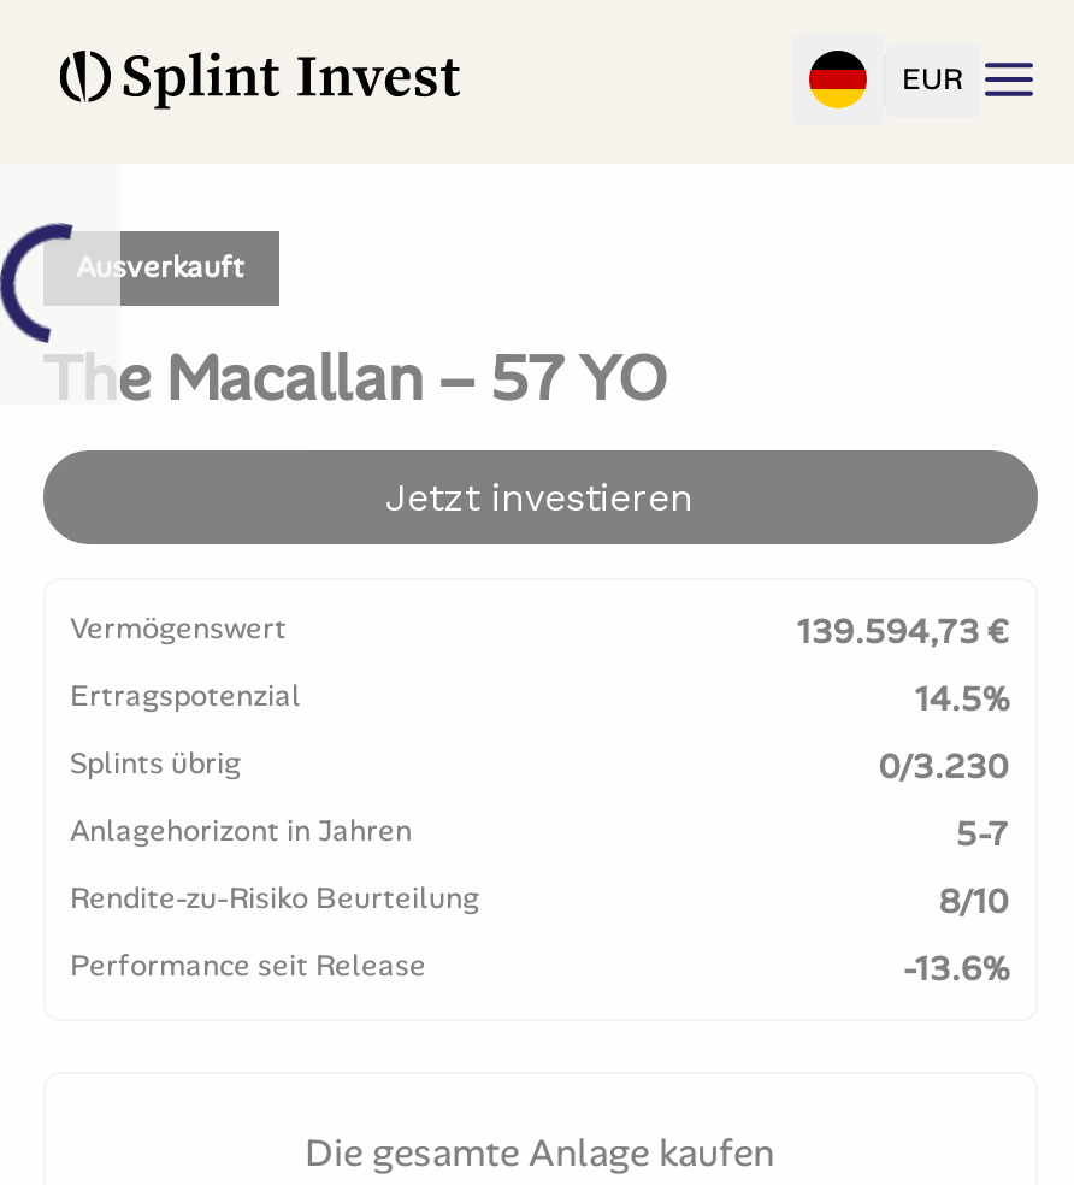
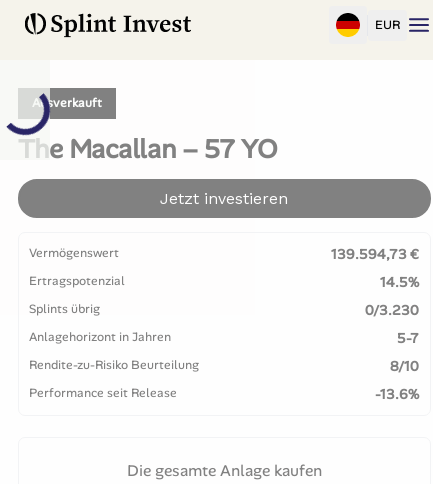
- [image]
+ [image]
